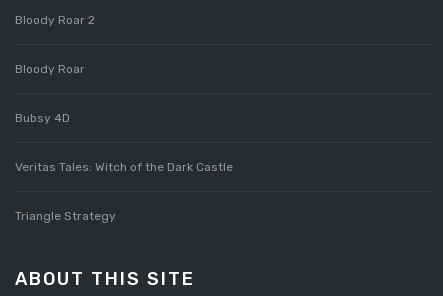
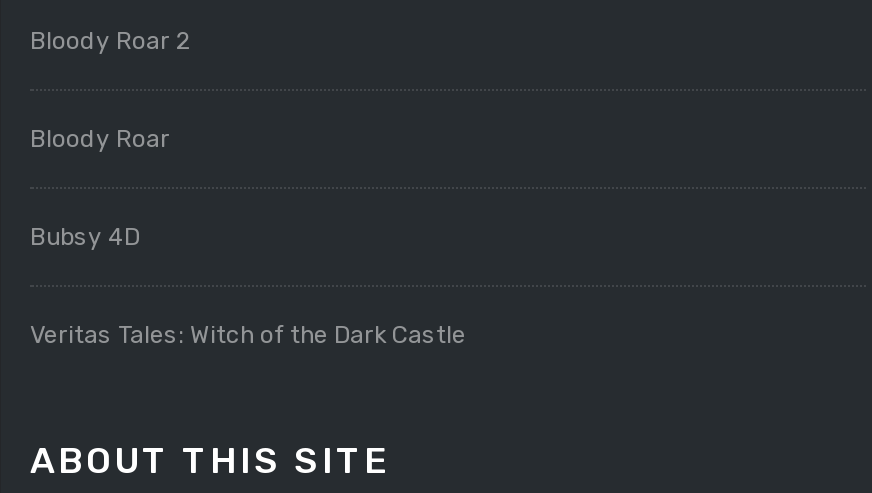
- Triangle Strategy
